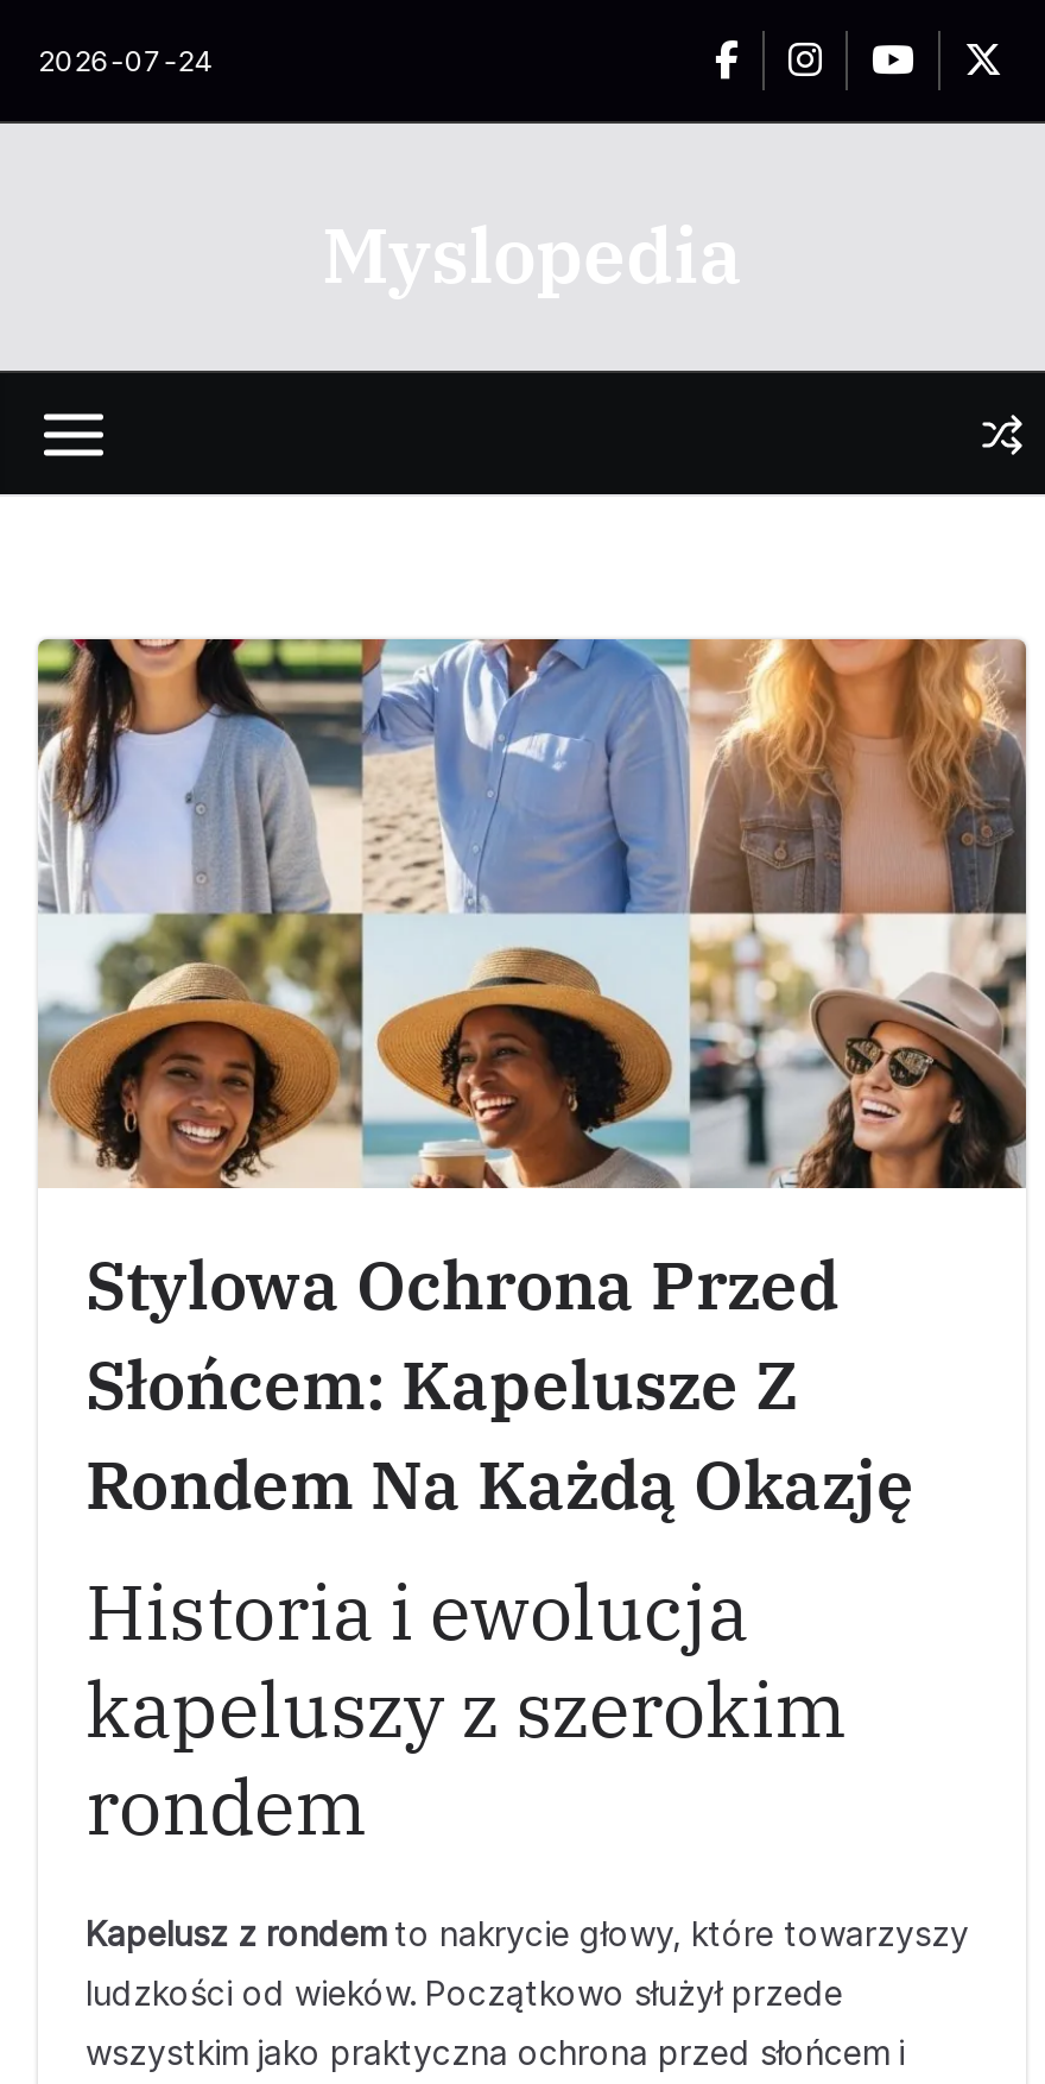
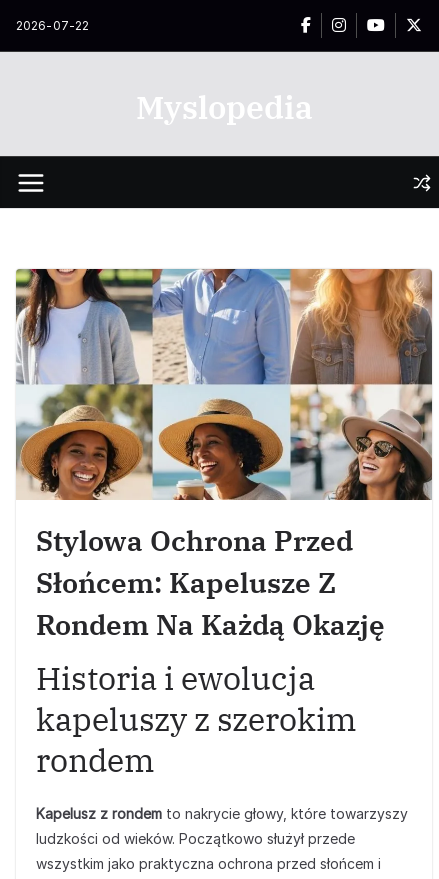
- 2026-07-24
+ 2026-07-22
